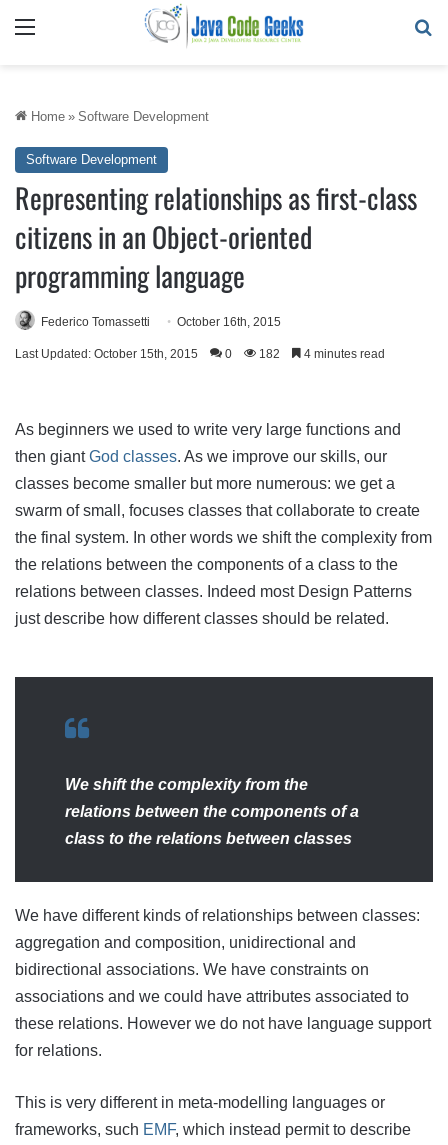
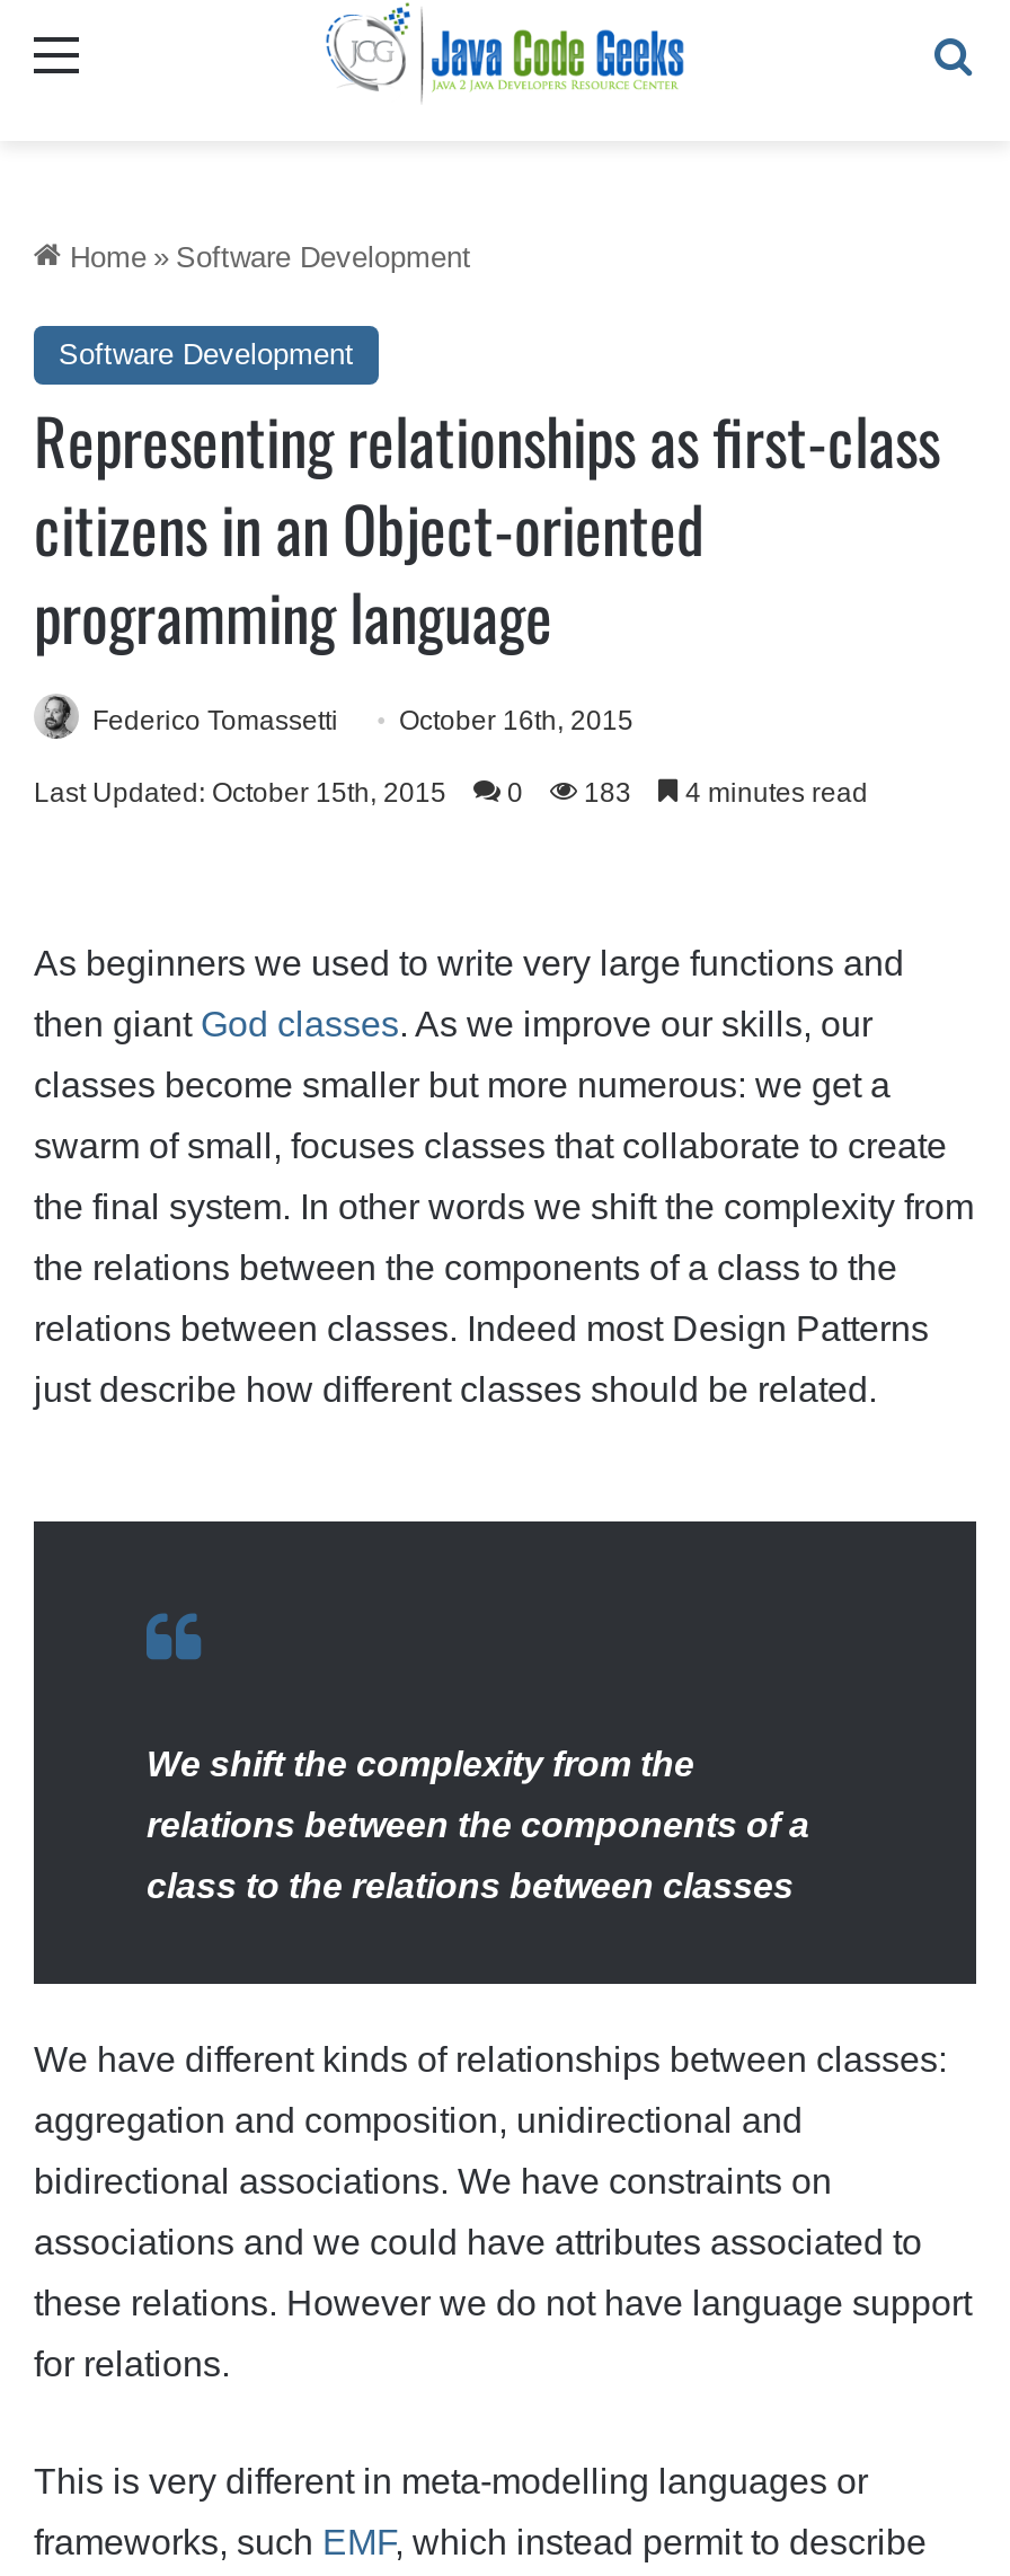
- Last Updated: October 15th, 2015 0 182 4 minutes read
+ Last Updated: October 15th, 2015 0 183 4 minutes read
